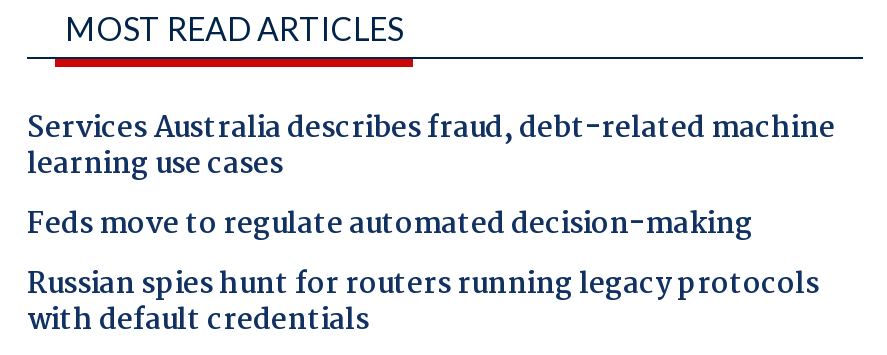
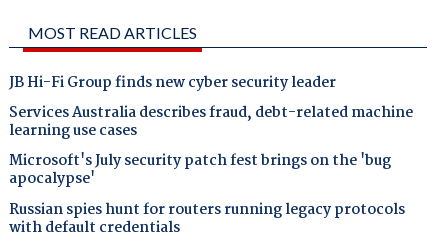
+ JB Hi-Fi Group finds new cyber security leader

- Feds move to regulate automated decision-making
+ Microsoft's July security patch fest brings on the 'bug
+ apocalypse'
